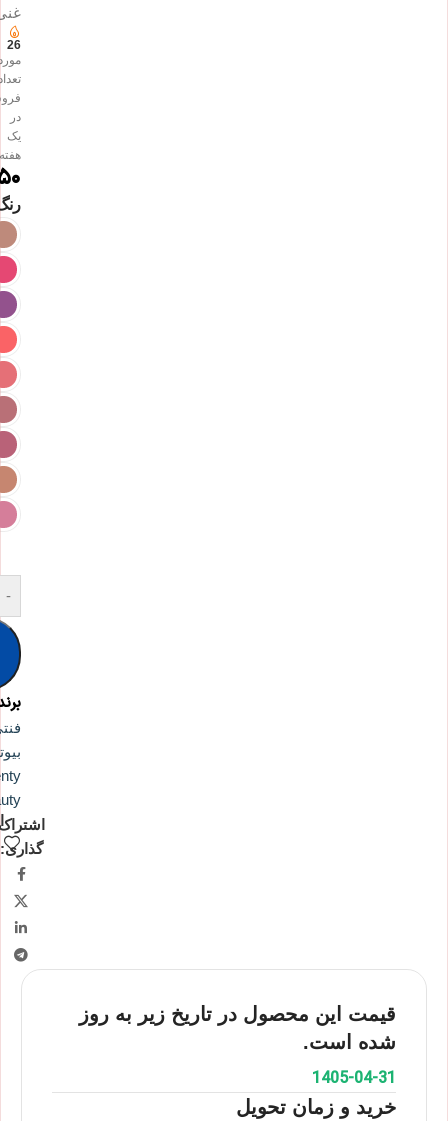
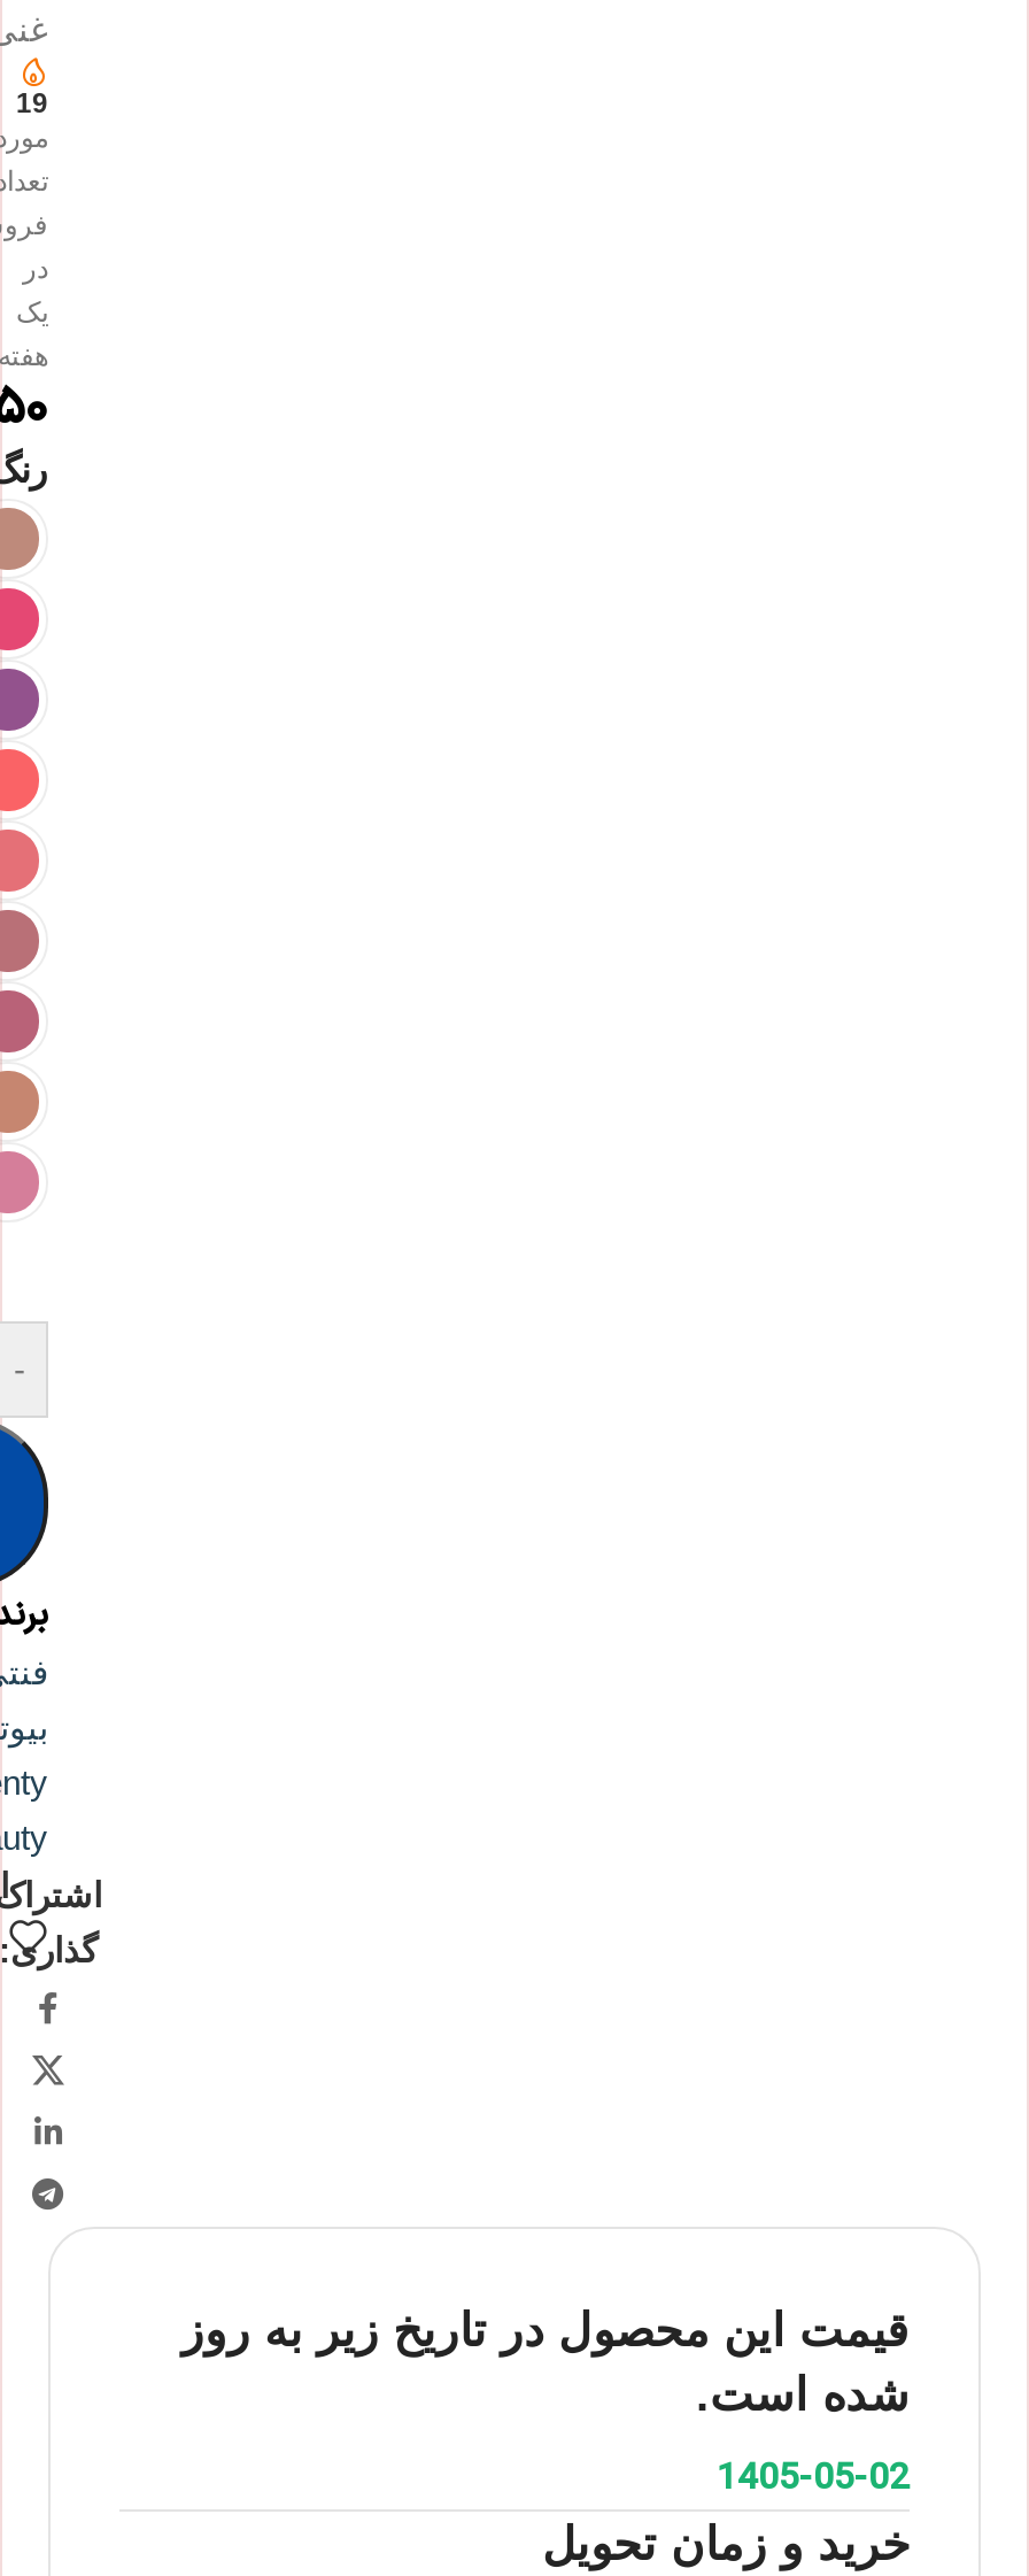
- 26
+ 19

- 1405-04-31
+ 1405-05-02
